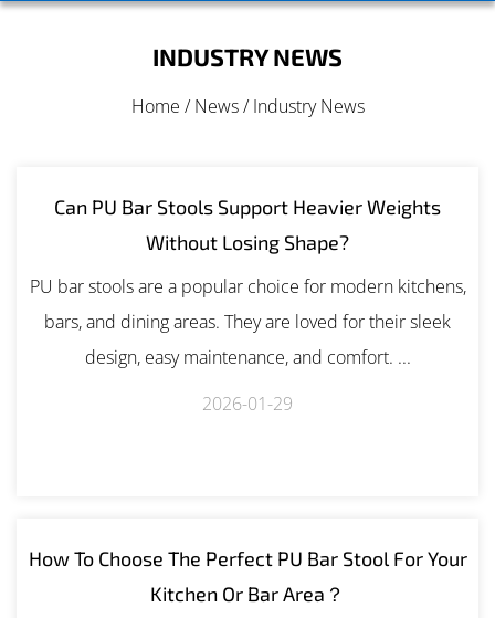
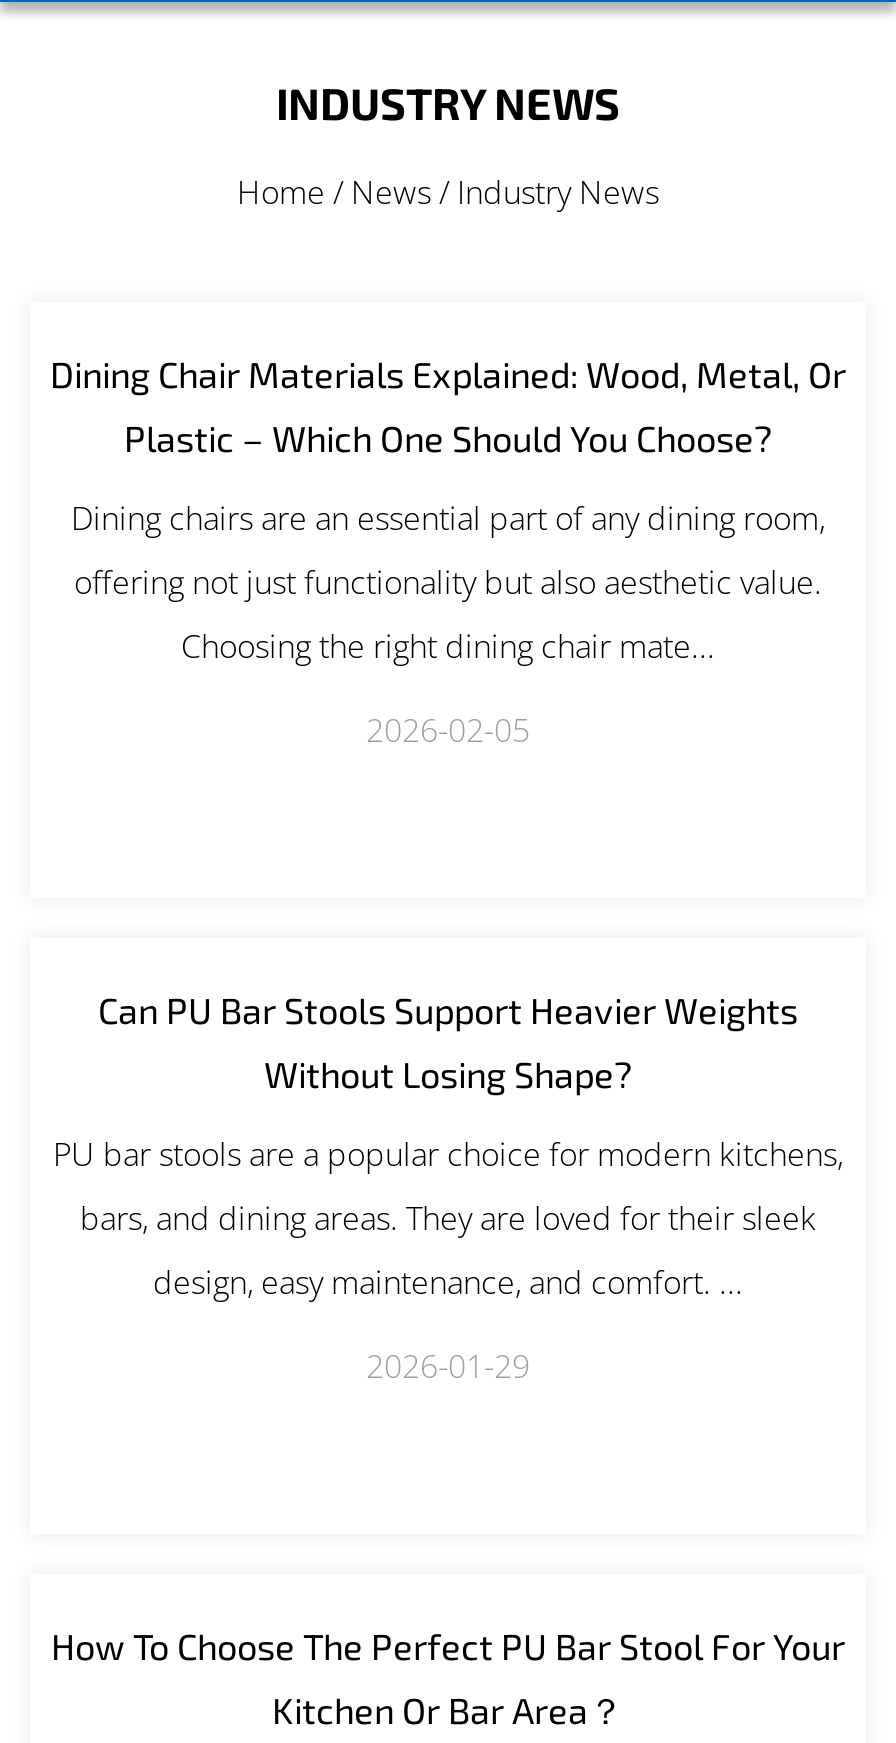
+ Dining Chair Materials Explained: Wood, Metal, Or
+ Plastic – Which One Should You Choose?
+ Dining chairs are an essential part of any dining room,
+ offering not just functionality but also aesthetic value.
+ Choosing the right dining chair mate...
+ 2026-02-05
